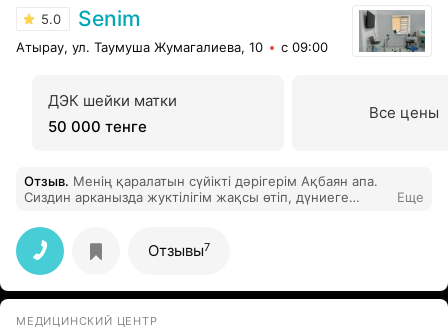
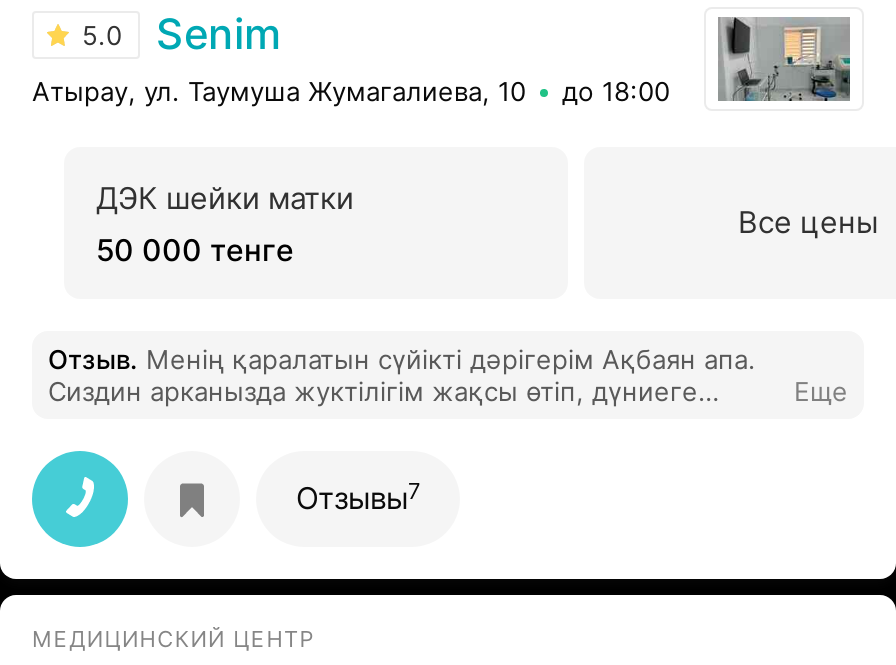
- Атырау, ул. Таумуша Жумагалиева, 10 с 09:00
+ Атырау, ул. Таумуша Жумагалиева, 10 до 18:00
